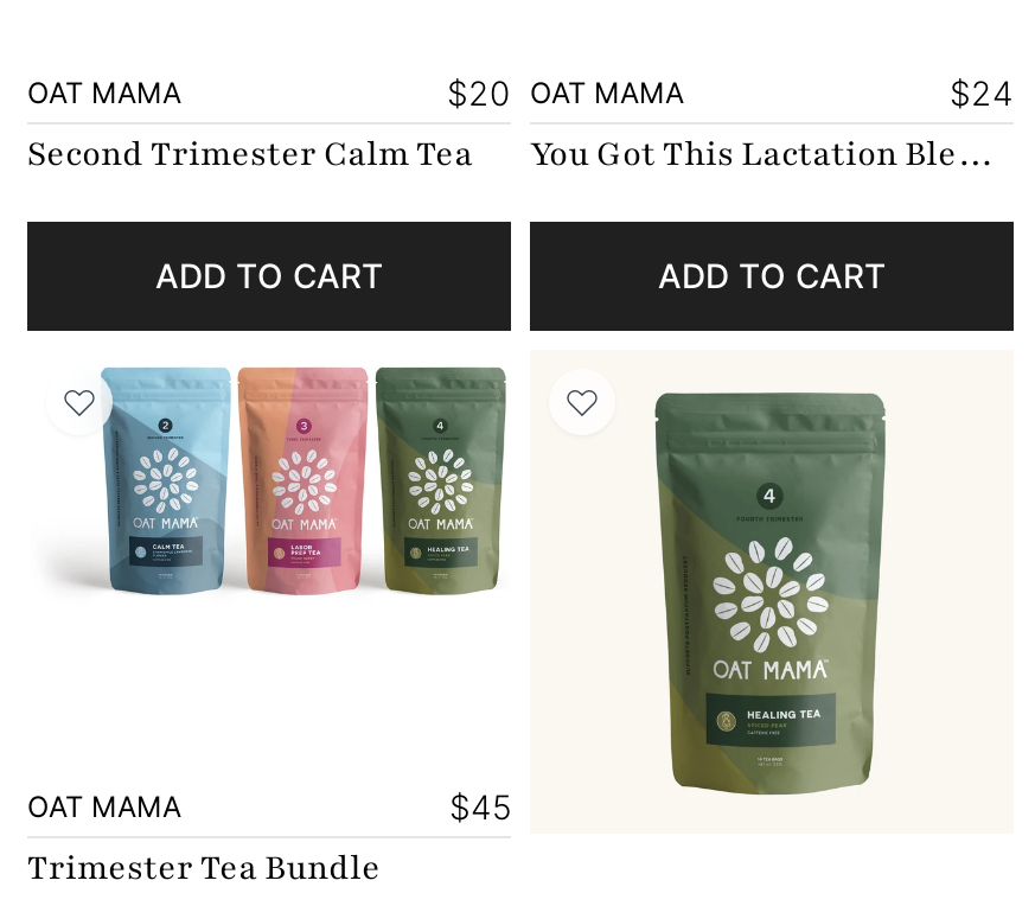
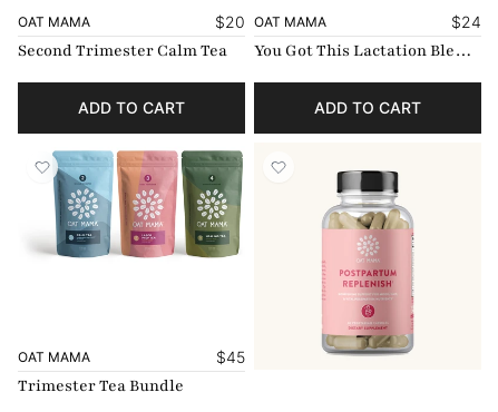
- [image]
+ [image]
